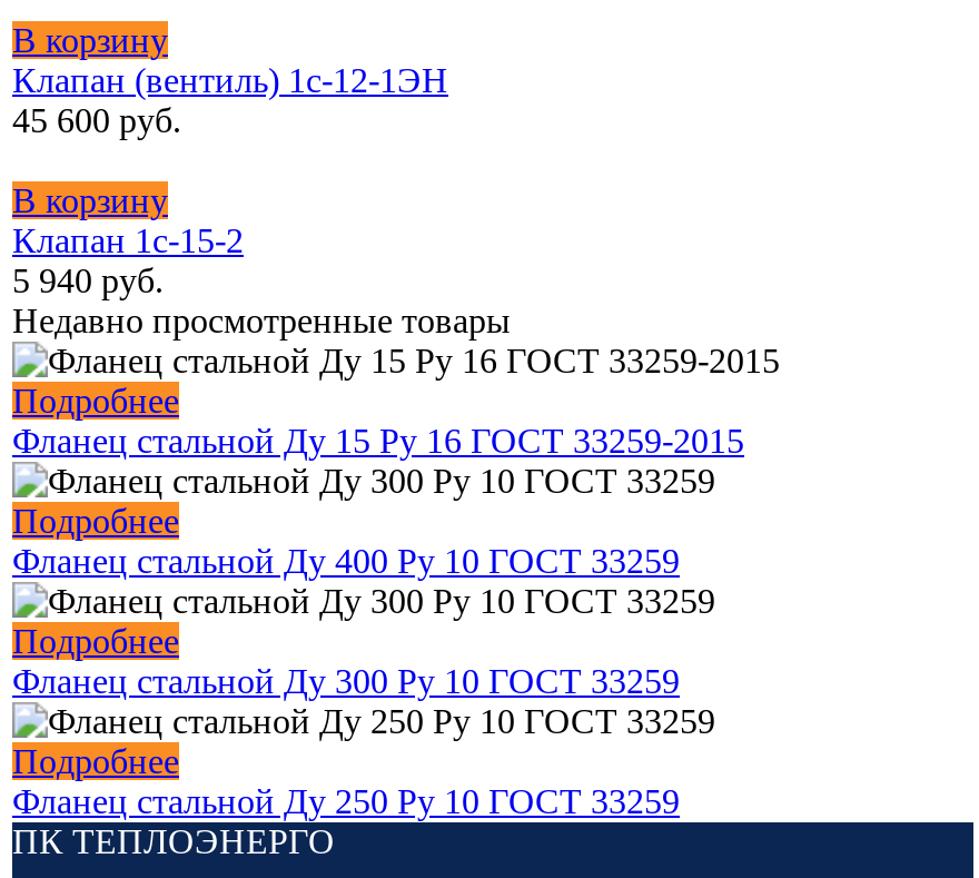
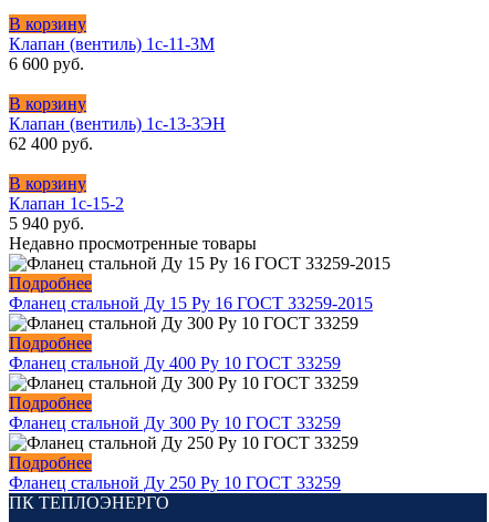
- Клапан (вентиль) 1с-12-1ЭН
- 45 600 руб.
+ Клапан (вентиль) 1с-11-3М
+ 6 600 руб.
+ В корзину
+ Клапан (вентиль) 1с-13-3ЭН
+ 62 400 руб.
